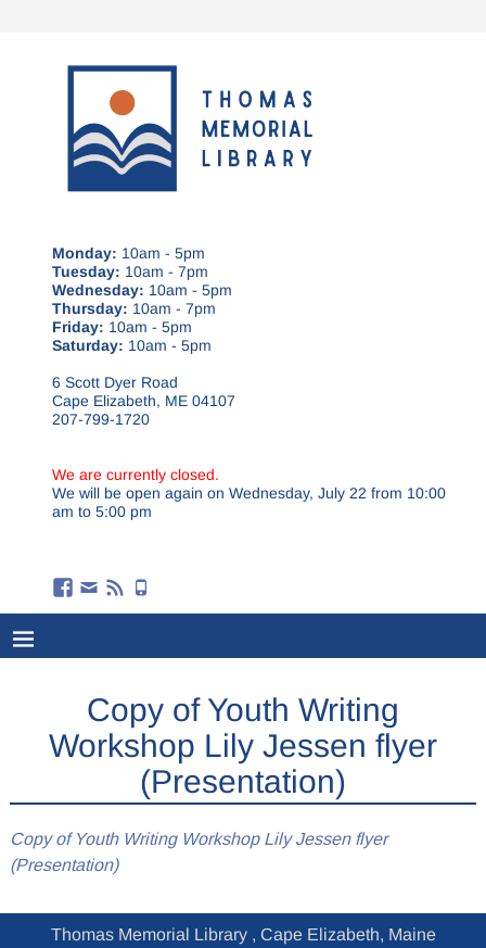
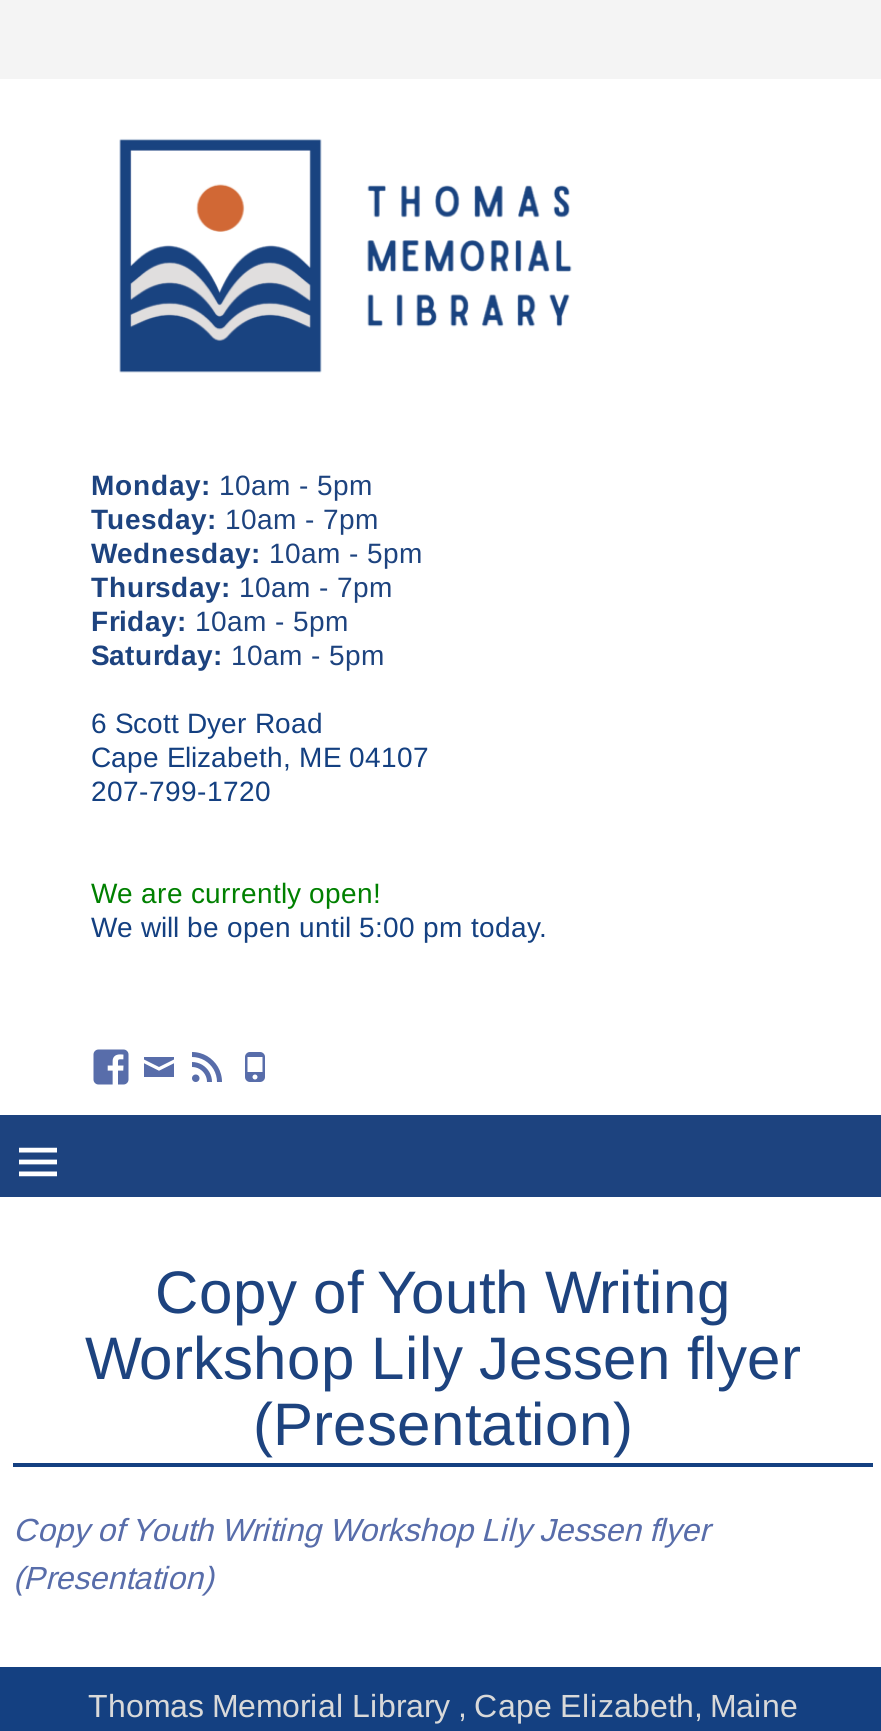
- We are currently closed.
- We will be open again on Wednesday, July 22 from 10:00
- am to 5:00 pm
+ We are currently open!
+ We will be open until 5:00 pm today.
